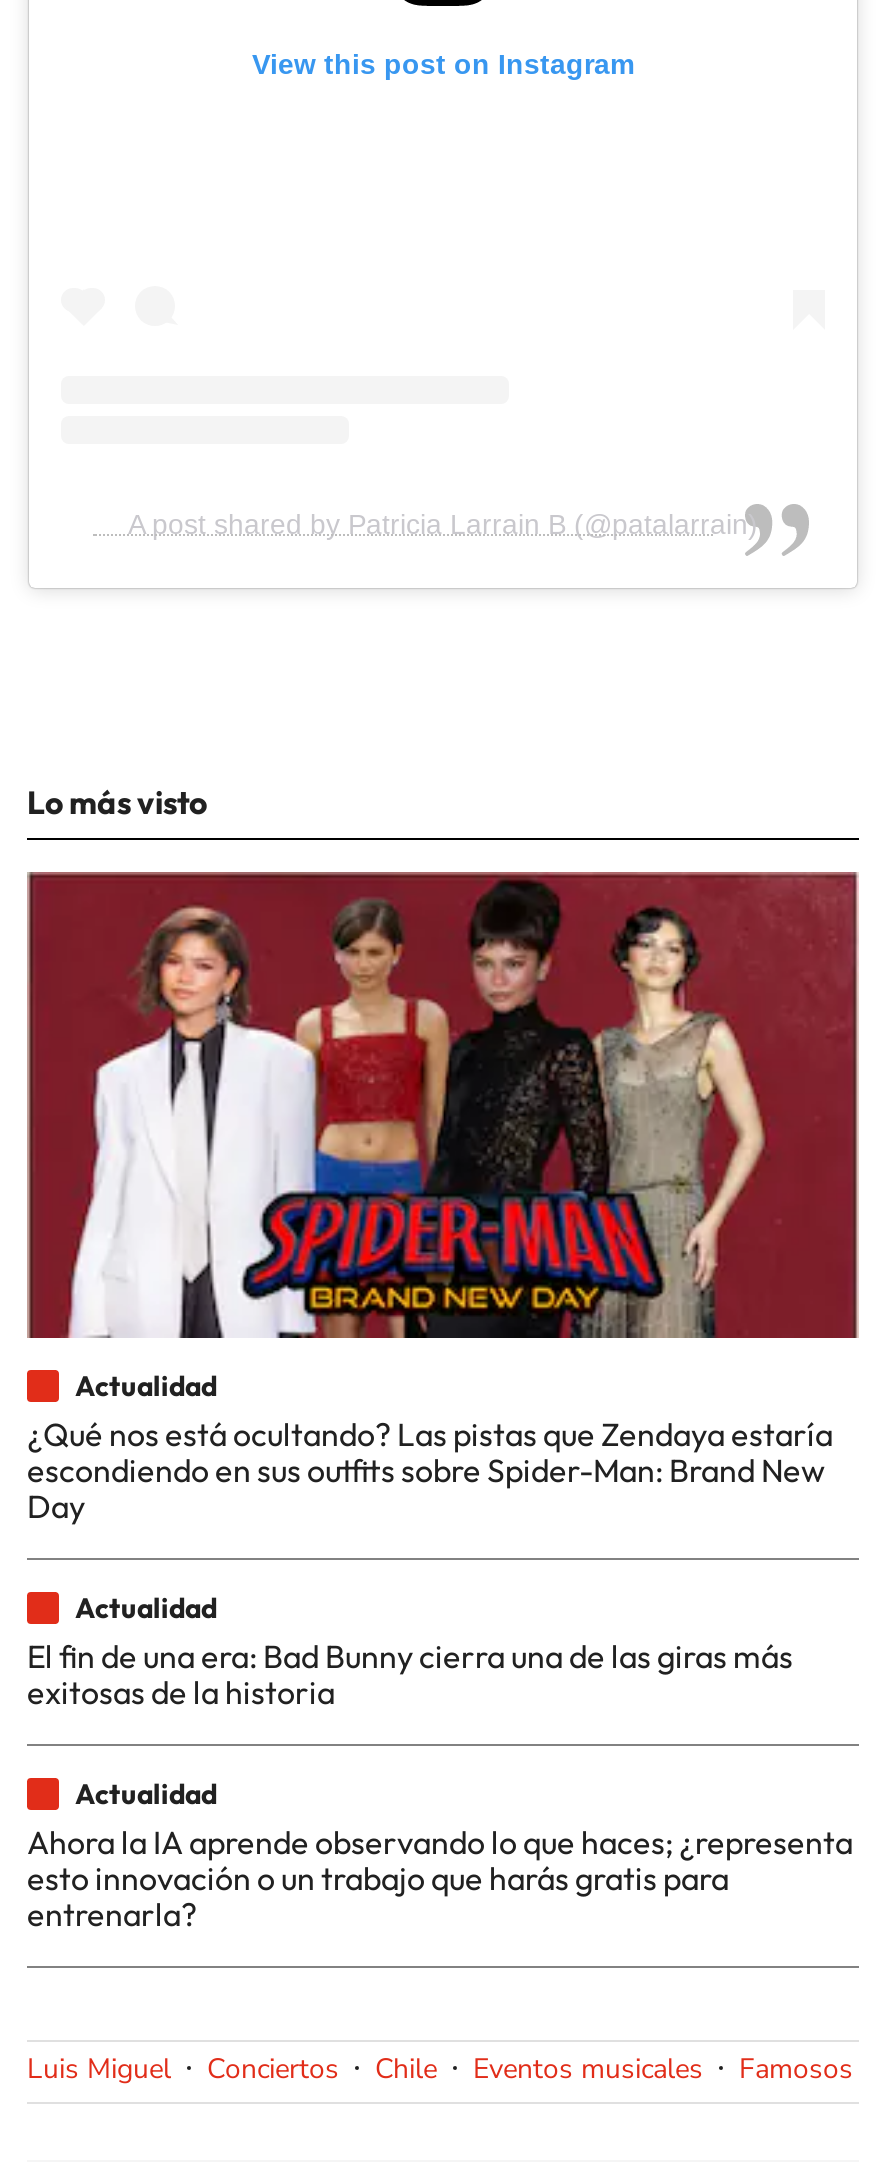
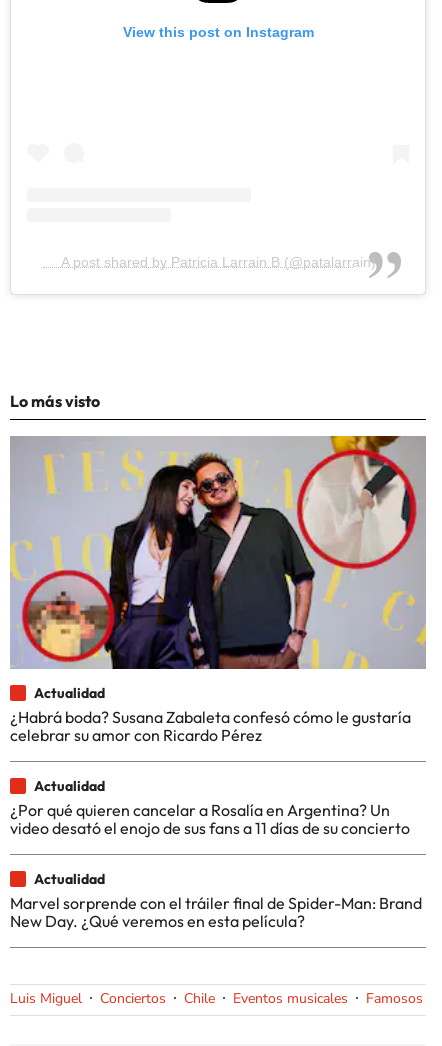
- [image]
- ¿Qué nos está ocultando? Las pistas que Zendaya estaría
- escondiendo en sus outfits sobre Spider-Man: Brand New
- Day
+ [image]
+ ¿Habrá boda? Susana Zabaleta confesó cómo le gustaría
+ celebrar su amor con Ricardo Pérez

- El fin de una era: Bad Bunny cierra una de las giras más
- exitosas de la historia
+ ¿Por qué quieren cancelar a Rosalía en Argentina? Un
+ video desató el enojo de sus fans a 11 días de su concierto

- Ahora la IA aprende observando lo que haces; ¿representa
- esto innovación o un trabajo que harás gratis para
- entrenarla?
+ Marvel sorprende con el tráiler final de Spider-Man: Brand
+ New Day. ¿Qué veremos en esta película?
